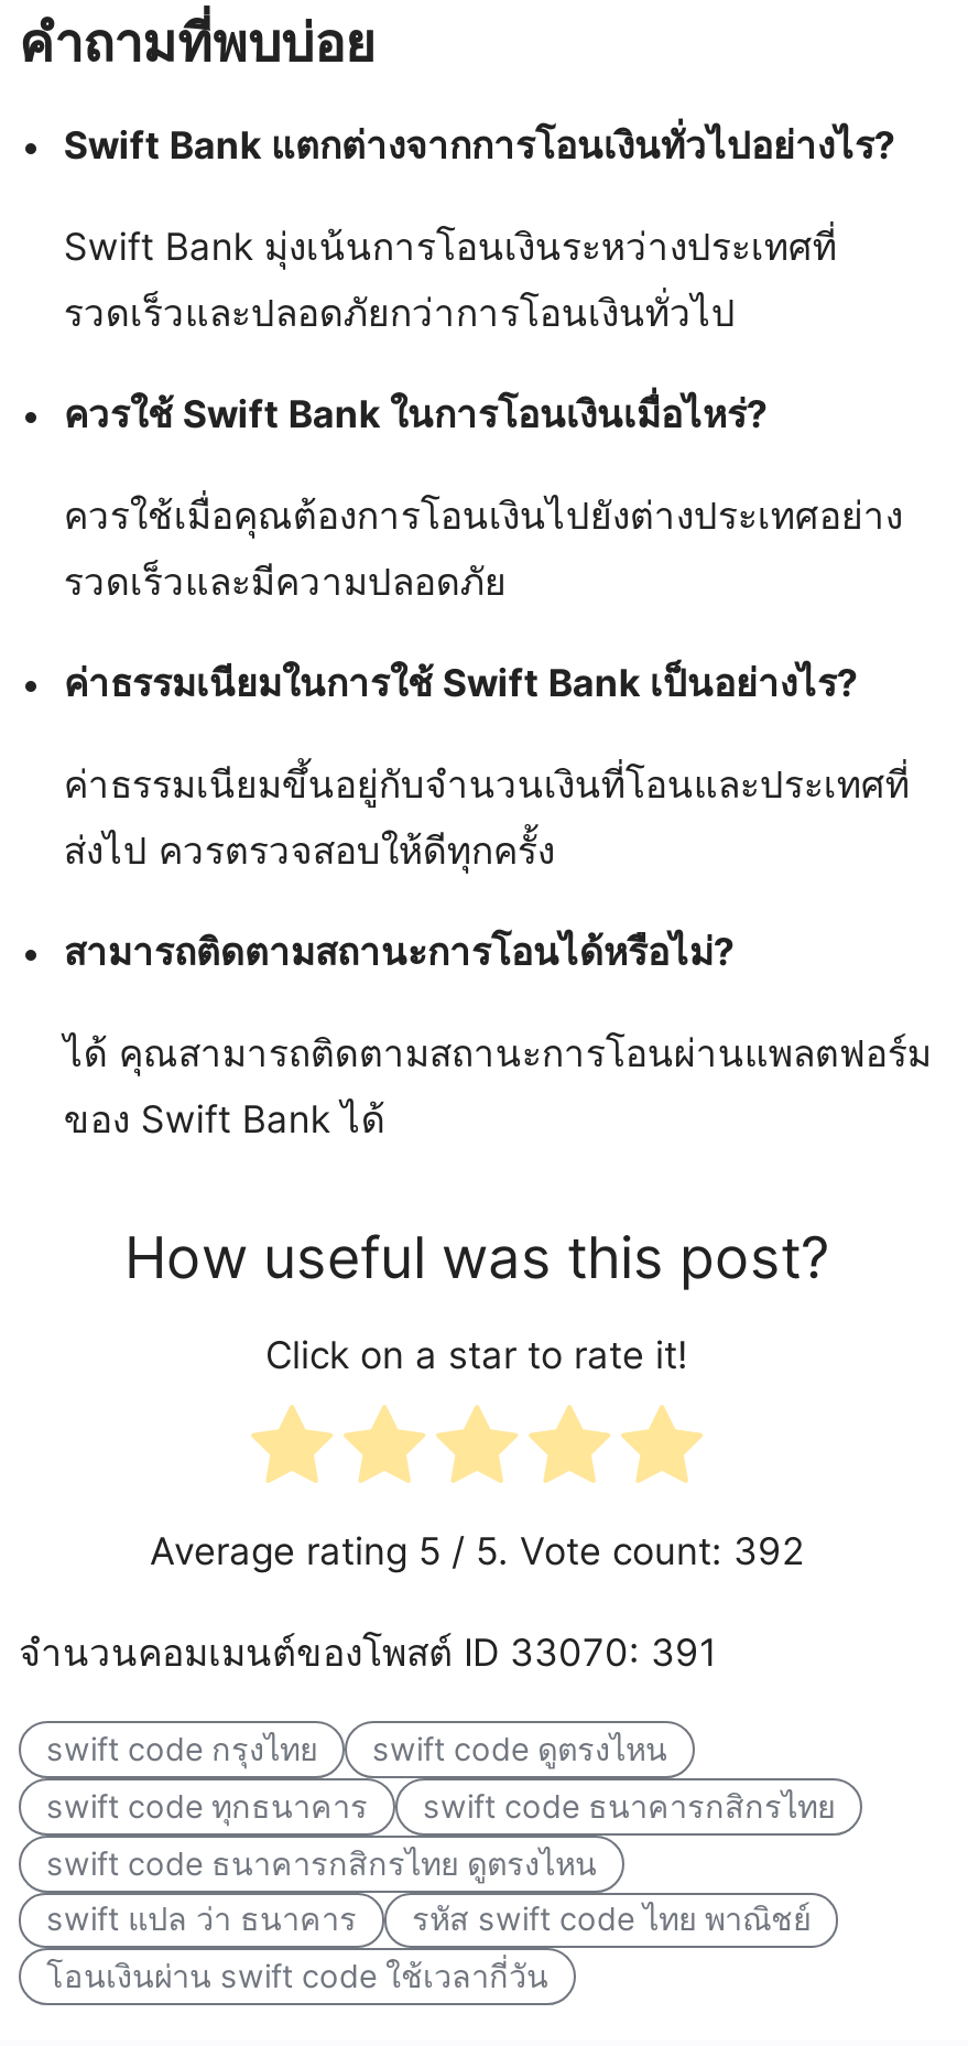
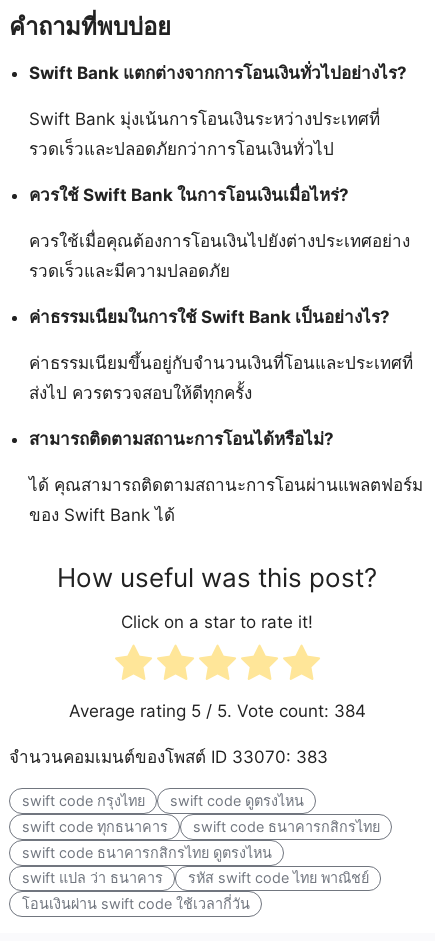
- Average rating 5 / 5. Vote count: 392
+ Average rating 5 / 5. Vote count: 384

- จำนวนคอมเมนต์ของโพสต์ ID 33070: 391
+ จำนวนคอมเมนต์ของโพสต์ ID 33070: 383
